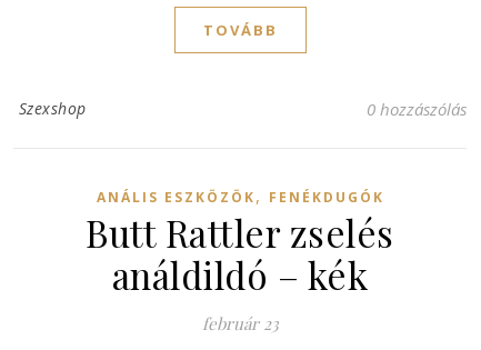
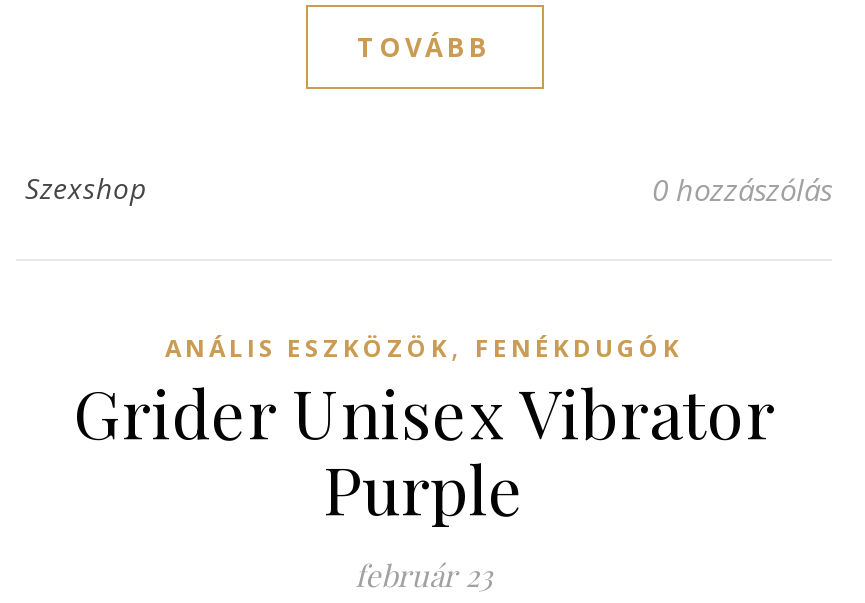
- Butt Rattler zselés
- análdildó – kék
+ Grider Unisex Vibrator
+ Purple
